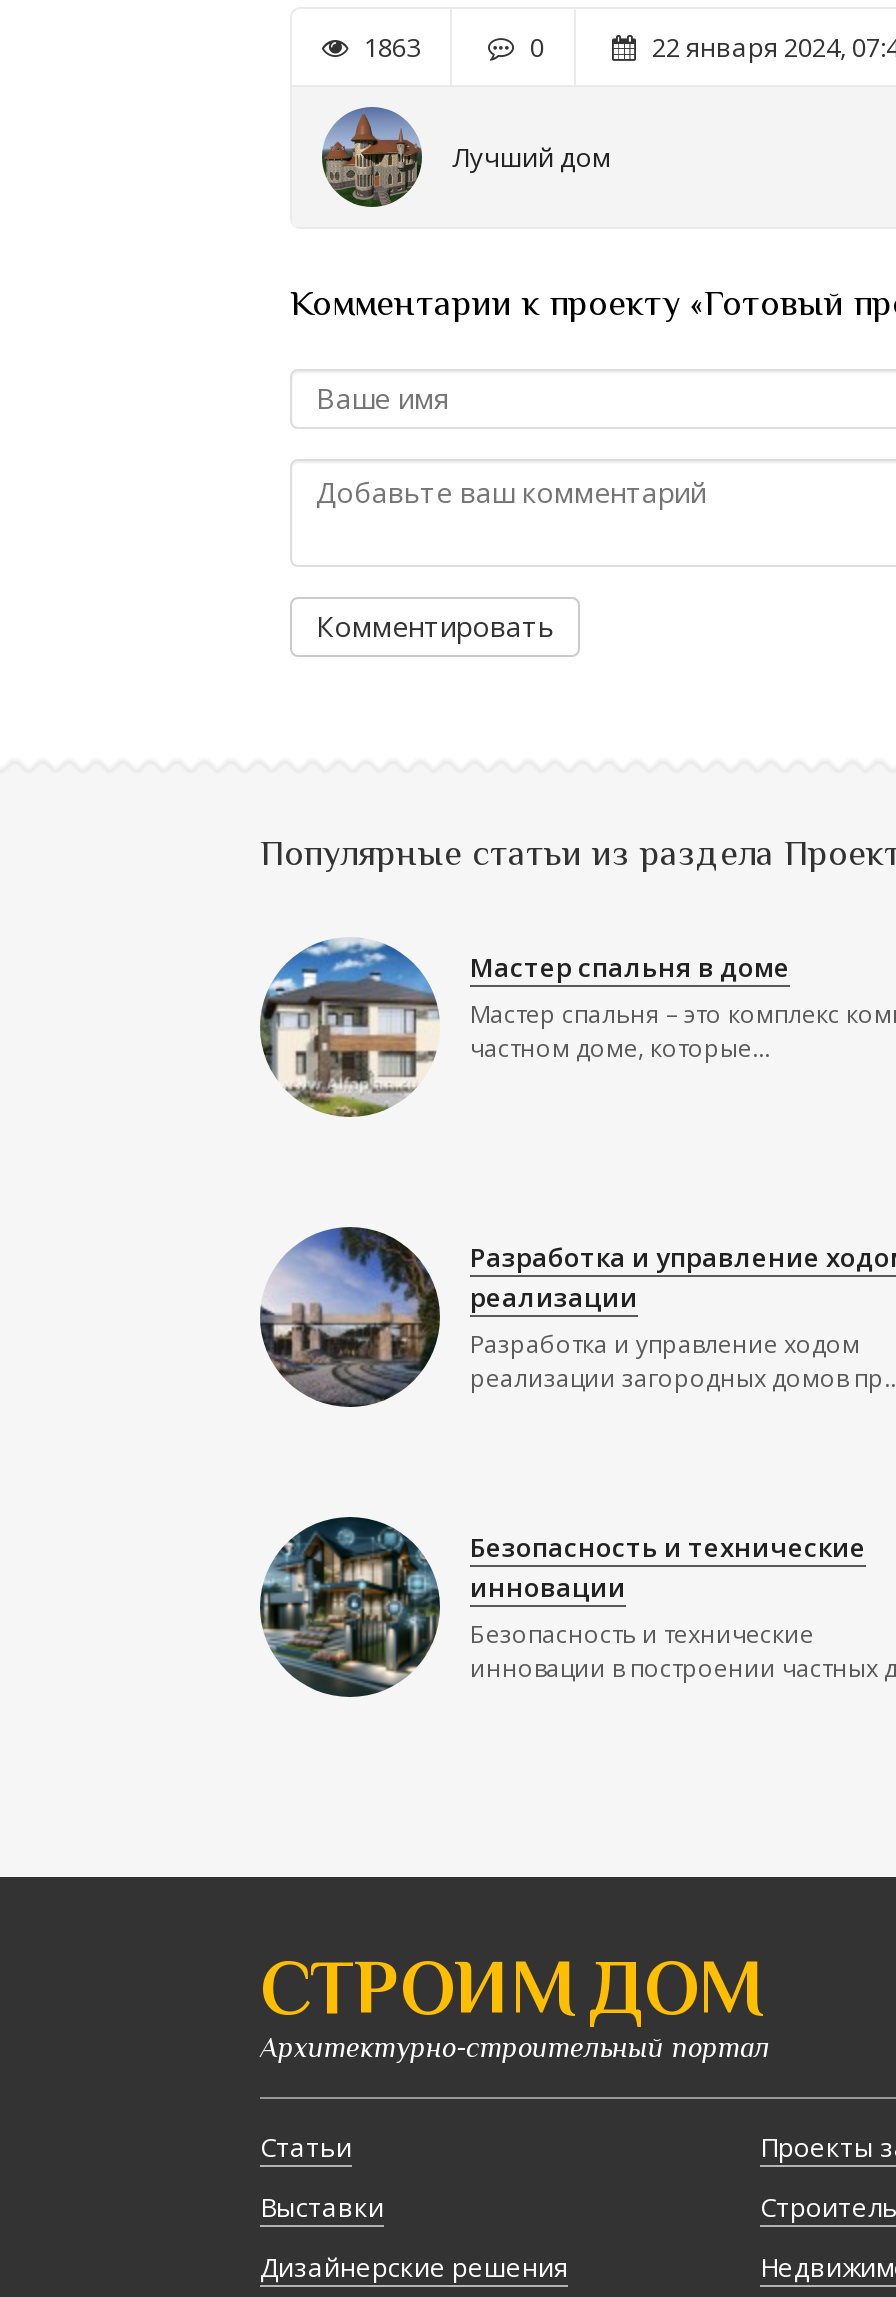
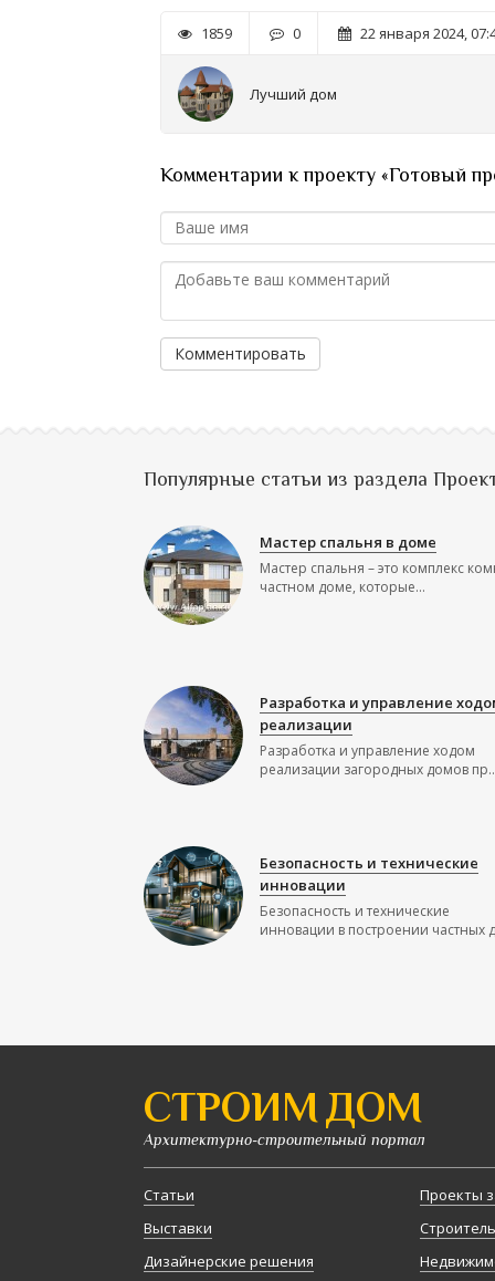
- 1863
+ 1859
